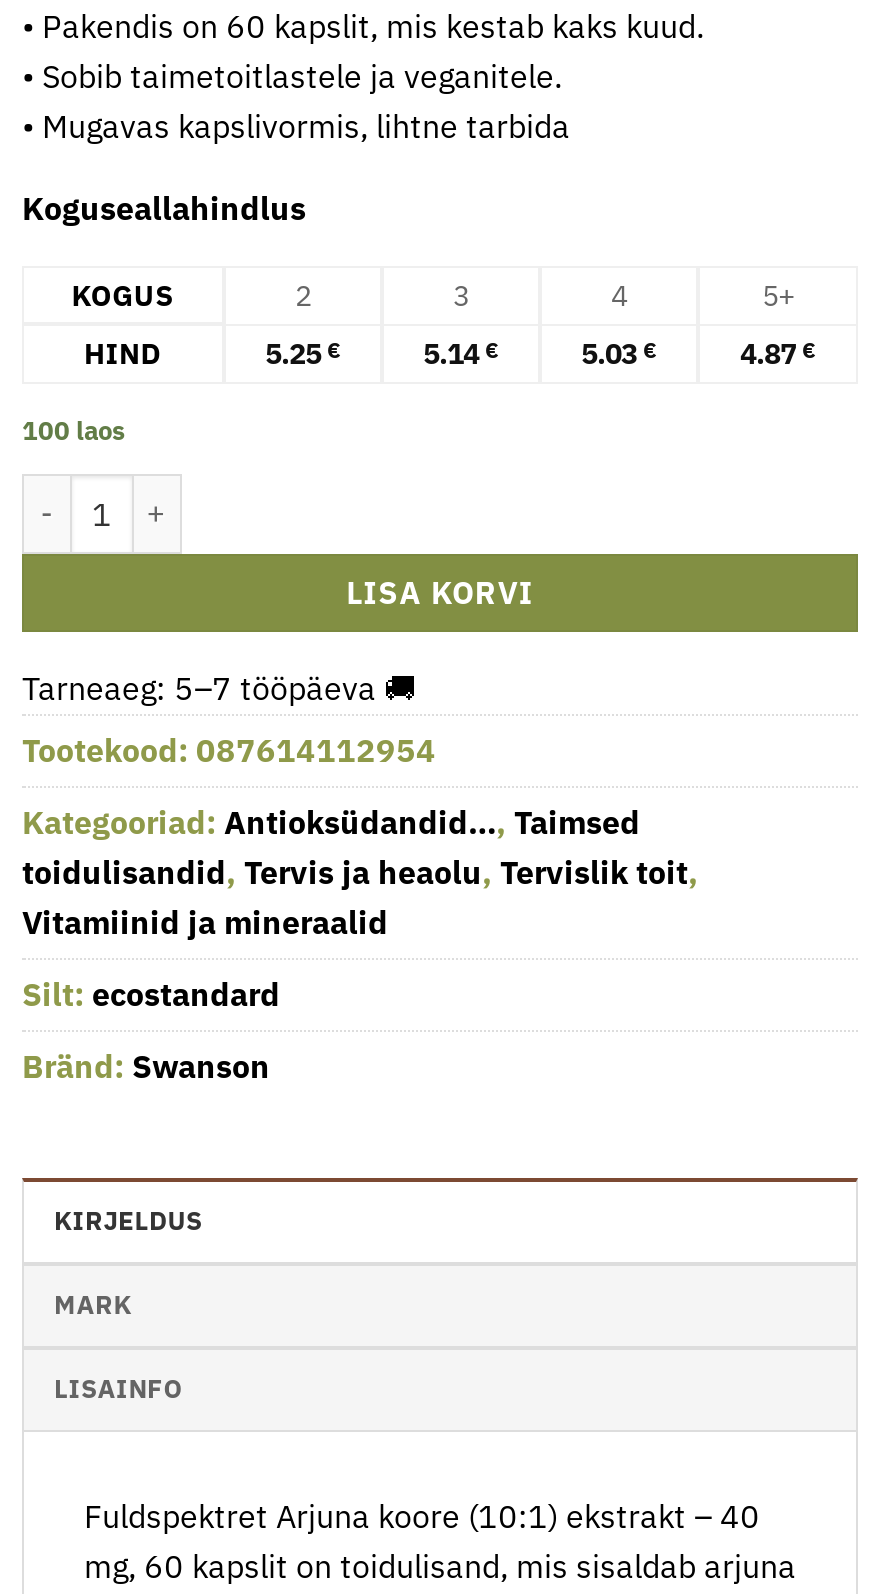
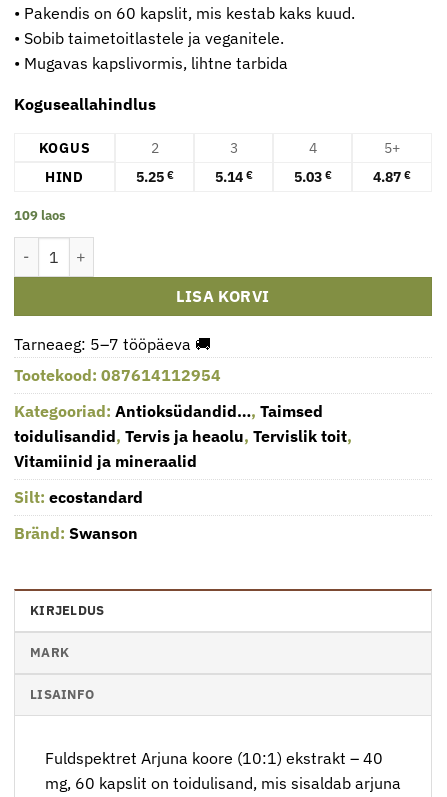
- 100 laos
+ 109 laos
